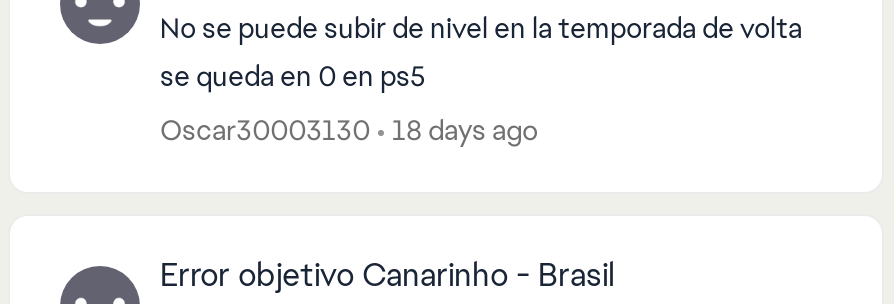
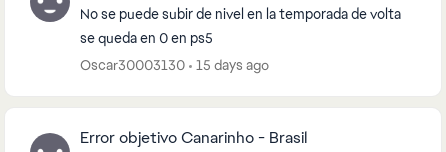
- Oscar30003130 18 days ago
+ Oscar30003130 15 days ago
